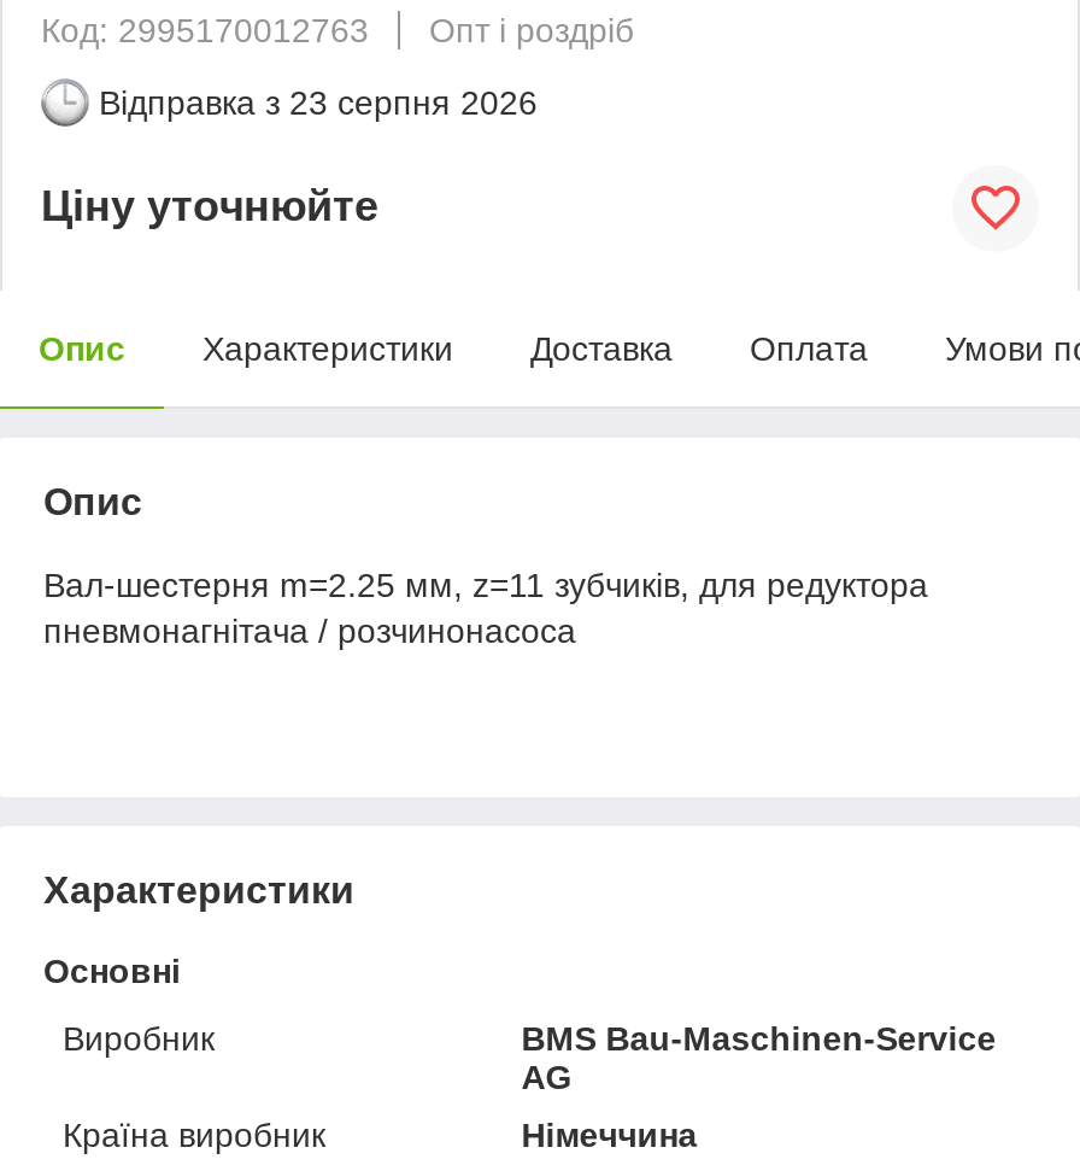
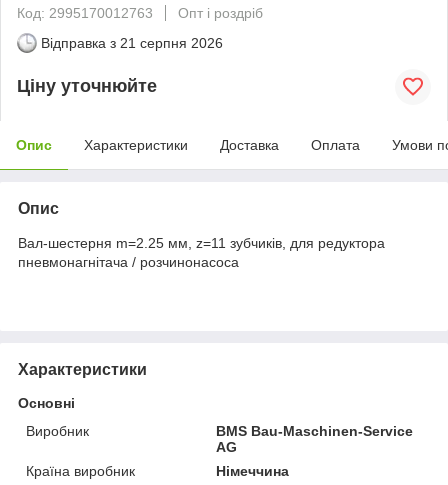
- Відправка з 23 серпня 2026
+ Відправка з 21 серпня 2026
